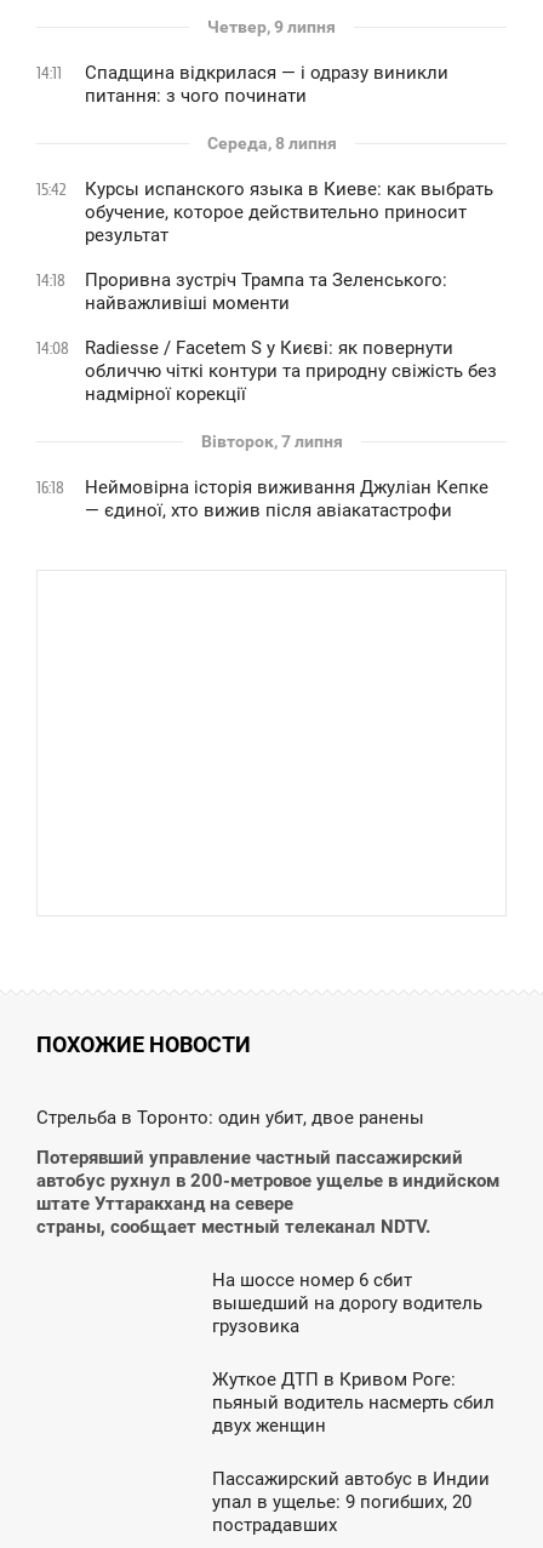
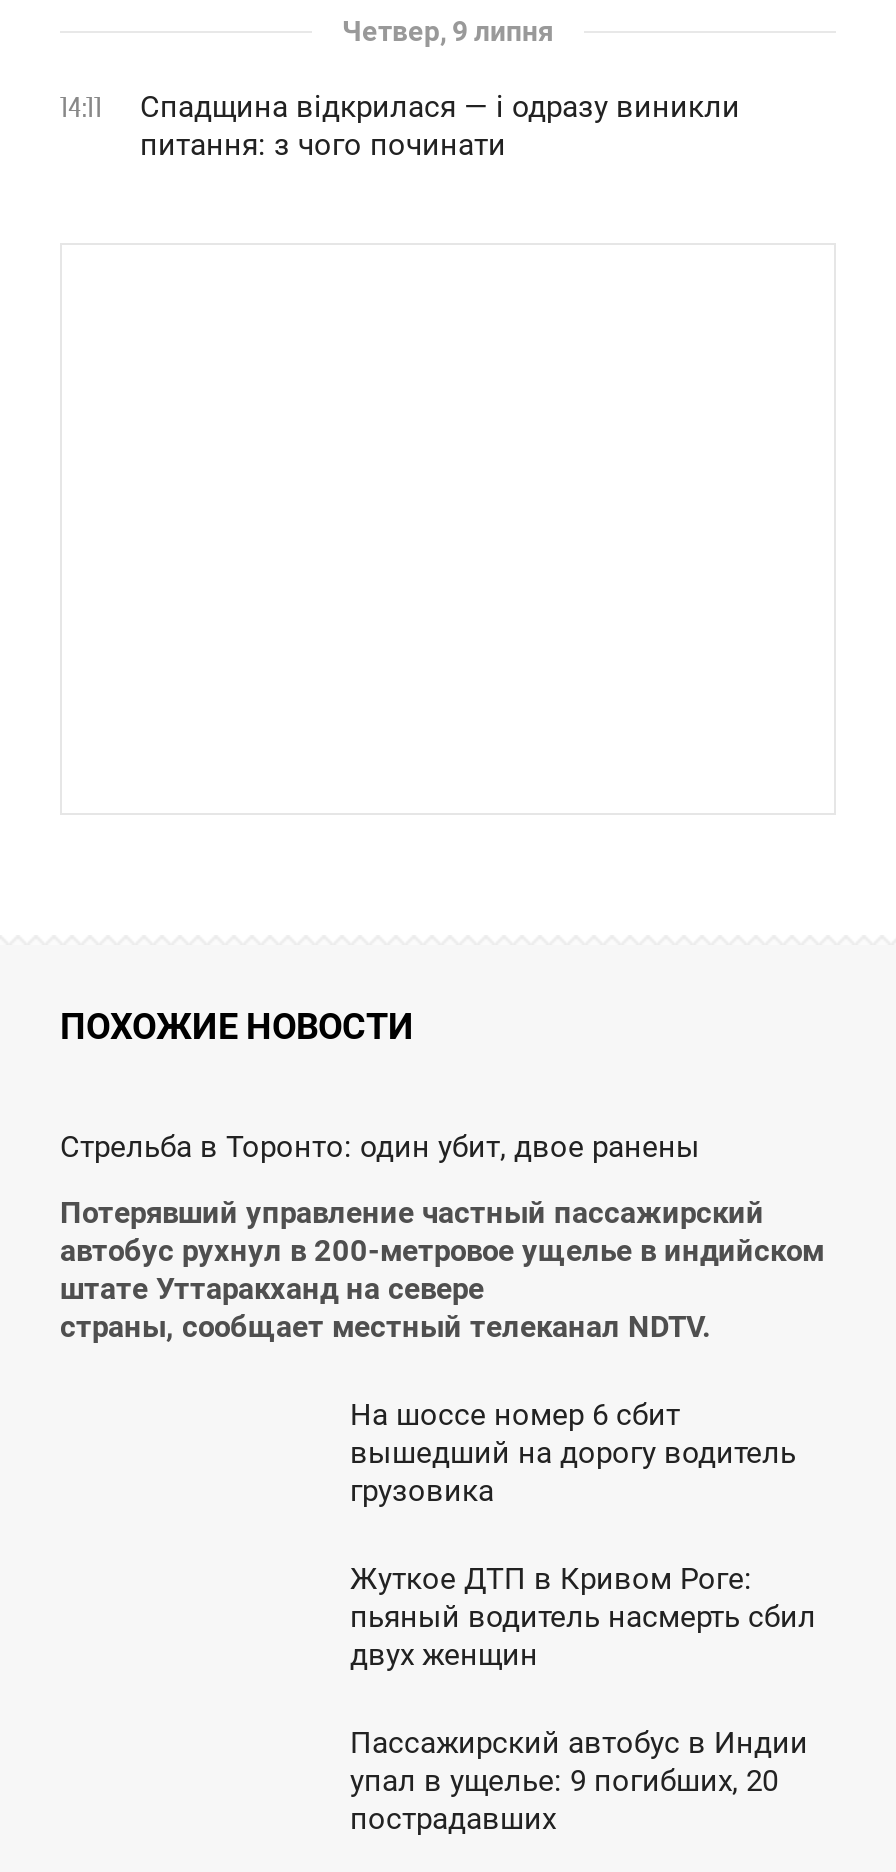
- Середа, 8 липня
- 15:42
- Курсы испанского языка в Киеве: как выбрать
- обучение, которое действительно приносит
- результат
- 14:18
- Проривна зустріч Трампа та Зеленського:
- найважливіші моменти
- 14:08
- Radiesse / Facetem S у Києві: як повернути
- обличчю чіткі контури та природну свіжість без
- надмірної корекції
- Вівторок, 7 липня
- 16:18
- Неймовірна історія виживання Джуліан Кепке
- — єдиної, хто вижив після авіакатастрофи
